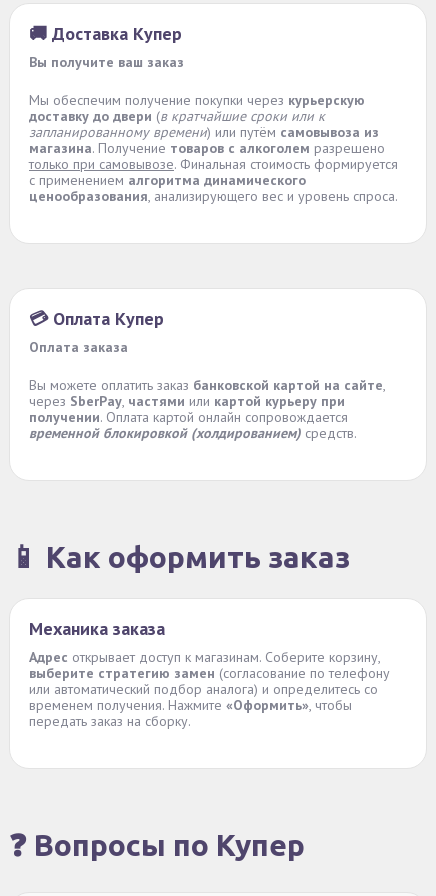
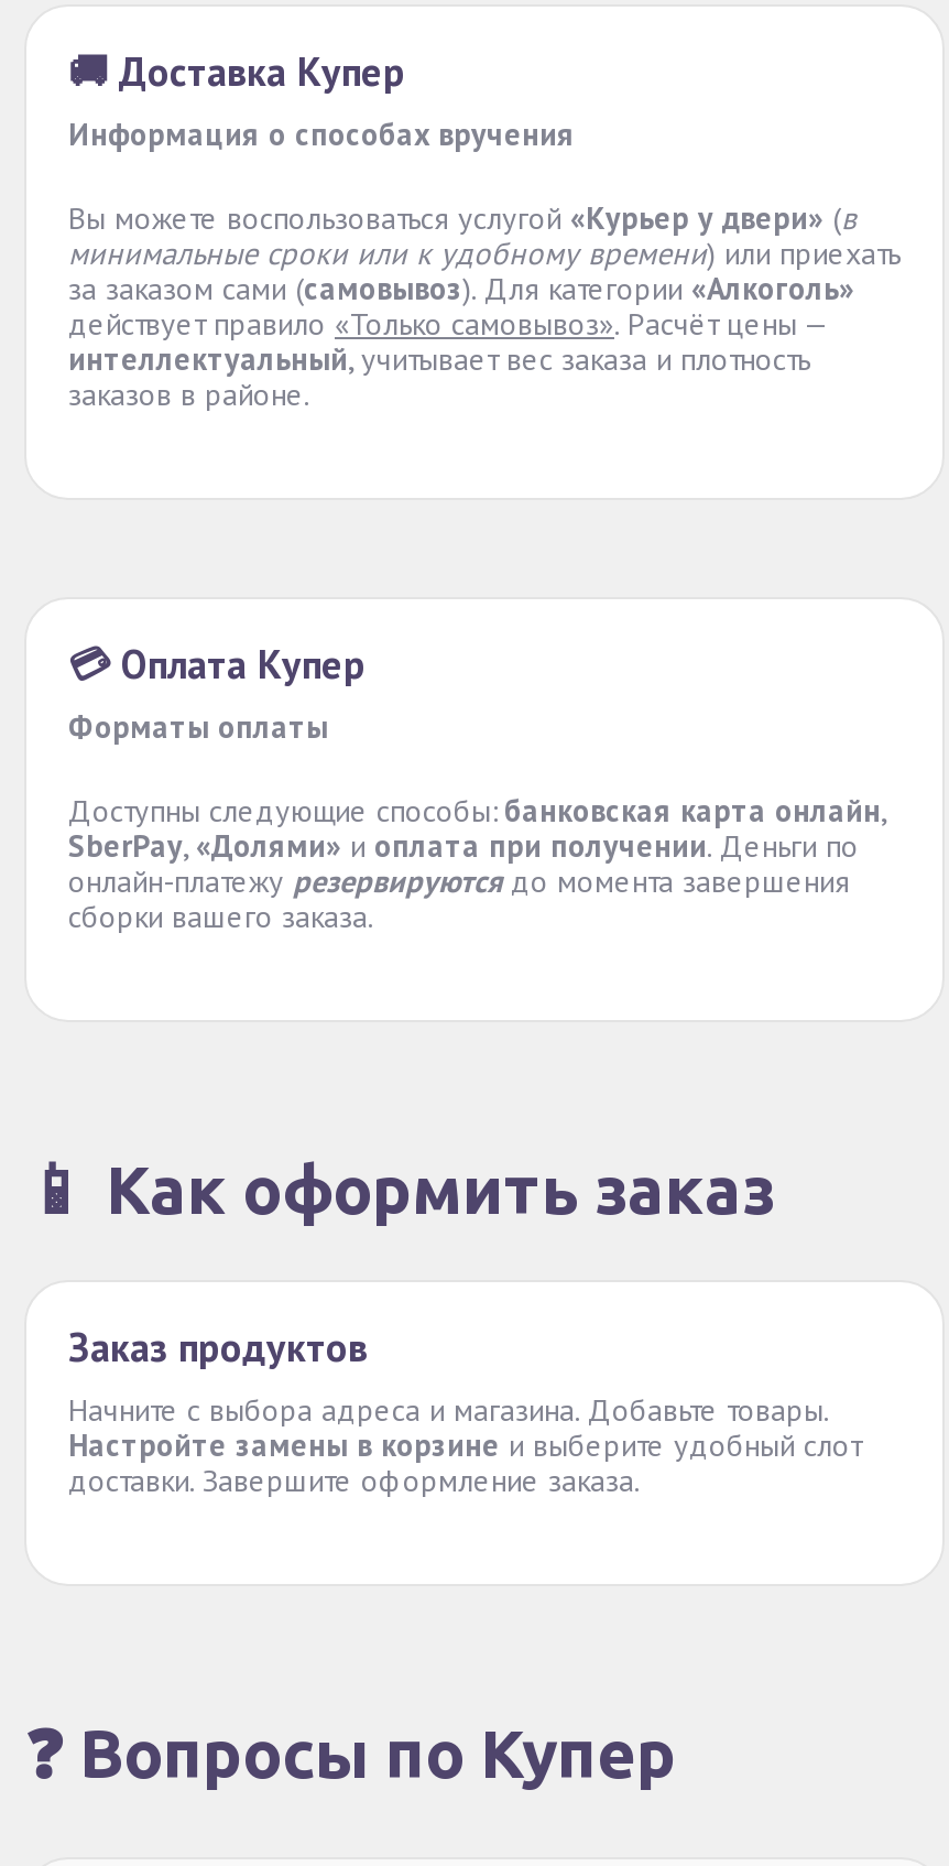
- Вы получите ваш заказ
+ Информация о способах вручения

- Мы обеспечим получение покупки через курьерскую
- доставку до двери (в кратчайшие сроки или к
- запланированному времени) или путём самовывоза из
- магазина. Получение товаров с алкоголем разрешено
- только при самовывозе. Финальная стоимость формируется
- с применениемалгоритма динамического
- ценообразования, анализирующего вес и уровень спроса.
+ Вы можете воспользоваться услугой «Курьер у двери» (в
+ минимальные сроки или к удобному времени) или приехать
+ за заказом сами (самовывоз). Для категории «Алкоголь»
+ действует правило «Только самовывоз». Расчёт цены —
+ интеллектуальный, учитывает вес заказа и плотность
+ заказов в районе.

- Оплата заказа
+ Форматы оплаты

- Вы можете оплатить заказ банковской картой на сайте
- через SberPay, частями или картой курьеру при
- получении. Оплата картой онлайн сопровождается
- временной блокировкой (холдированием) средств.
+ Доступны следующие способы: банковская карта онлайн
+ SberPay, «Долями» и оплата при получении. Деньги по
+ онлайн-платежу резервируютсядо момента завершения
+ сборки вашего заказа.

- Механика заказа
- Адрес открывает доступ к магазинам. Соберите корзину,
- выберите стратегию замен (согласование по телефону
- или автоматический подбор аналога) и определитесь со
- временем получения. Нажмите «Оформить», чтобы
- передать заказ на сборку.
+ Заказ продуктов
+ Начните с выбора адреса и магазина. Добавьте товары.
+ Настройте замены в корзине и выберите удобный слот
+ доставки. Завершите оформление заказа.
